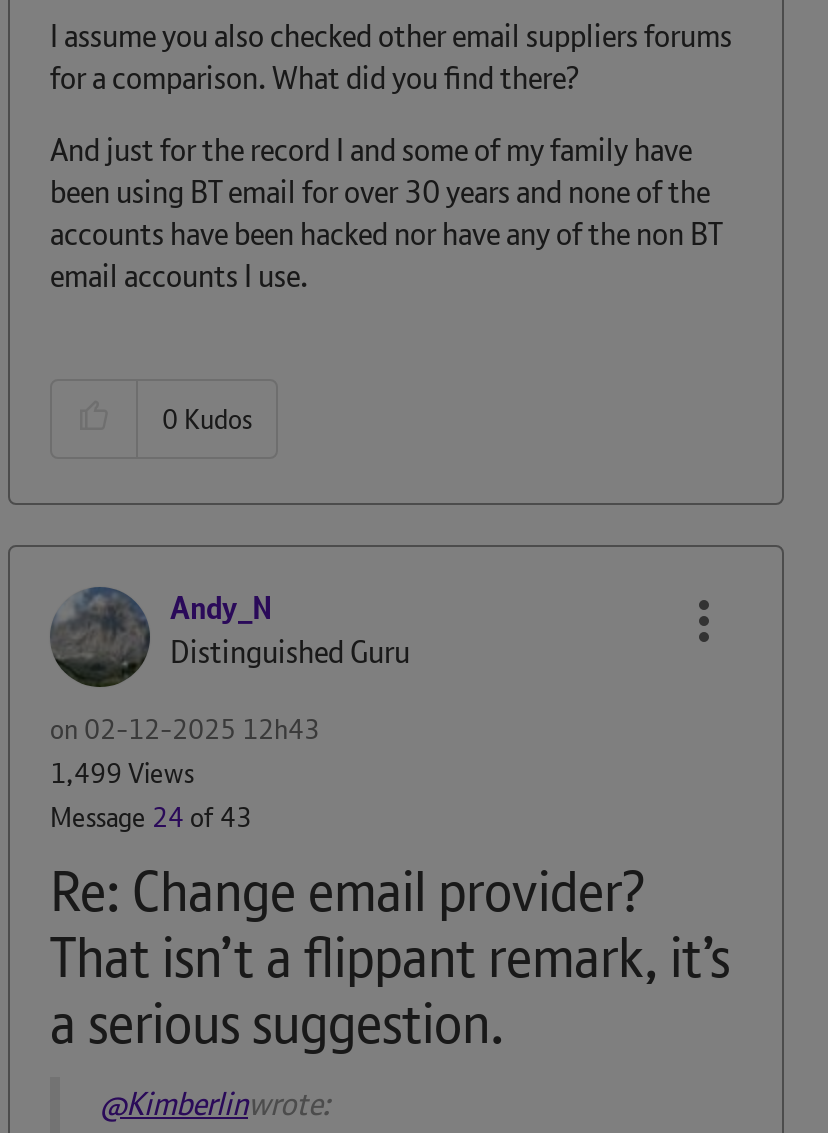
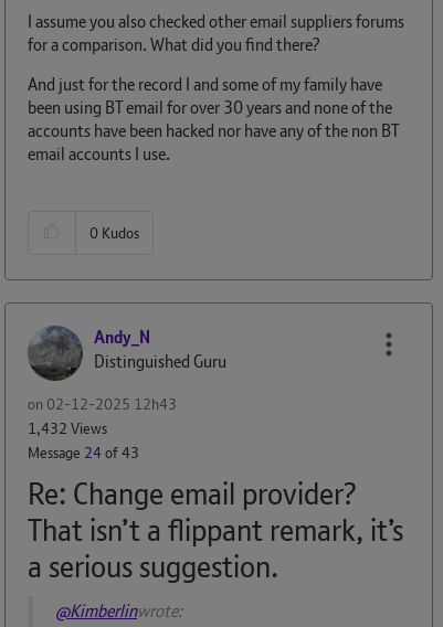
- 1,499 Views
+ 1,432 Views
